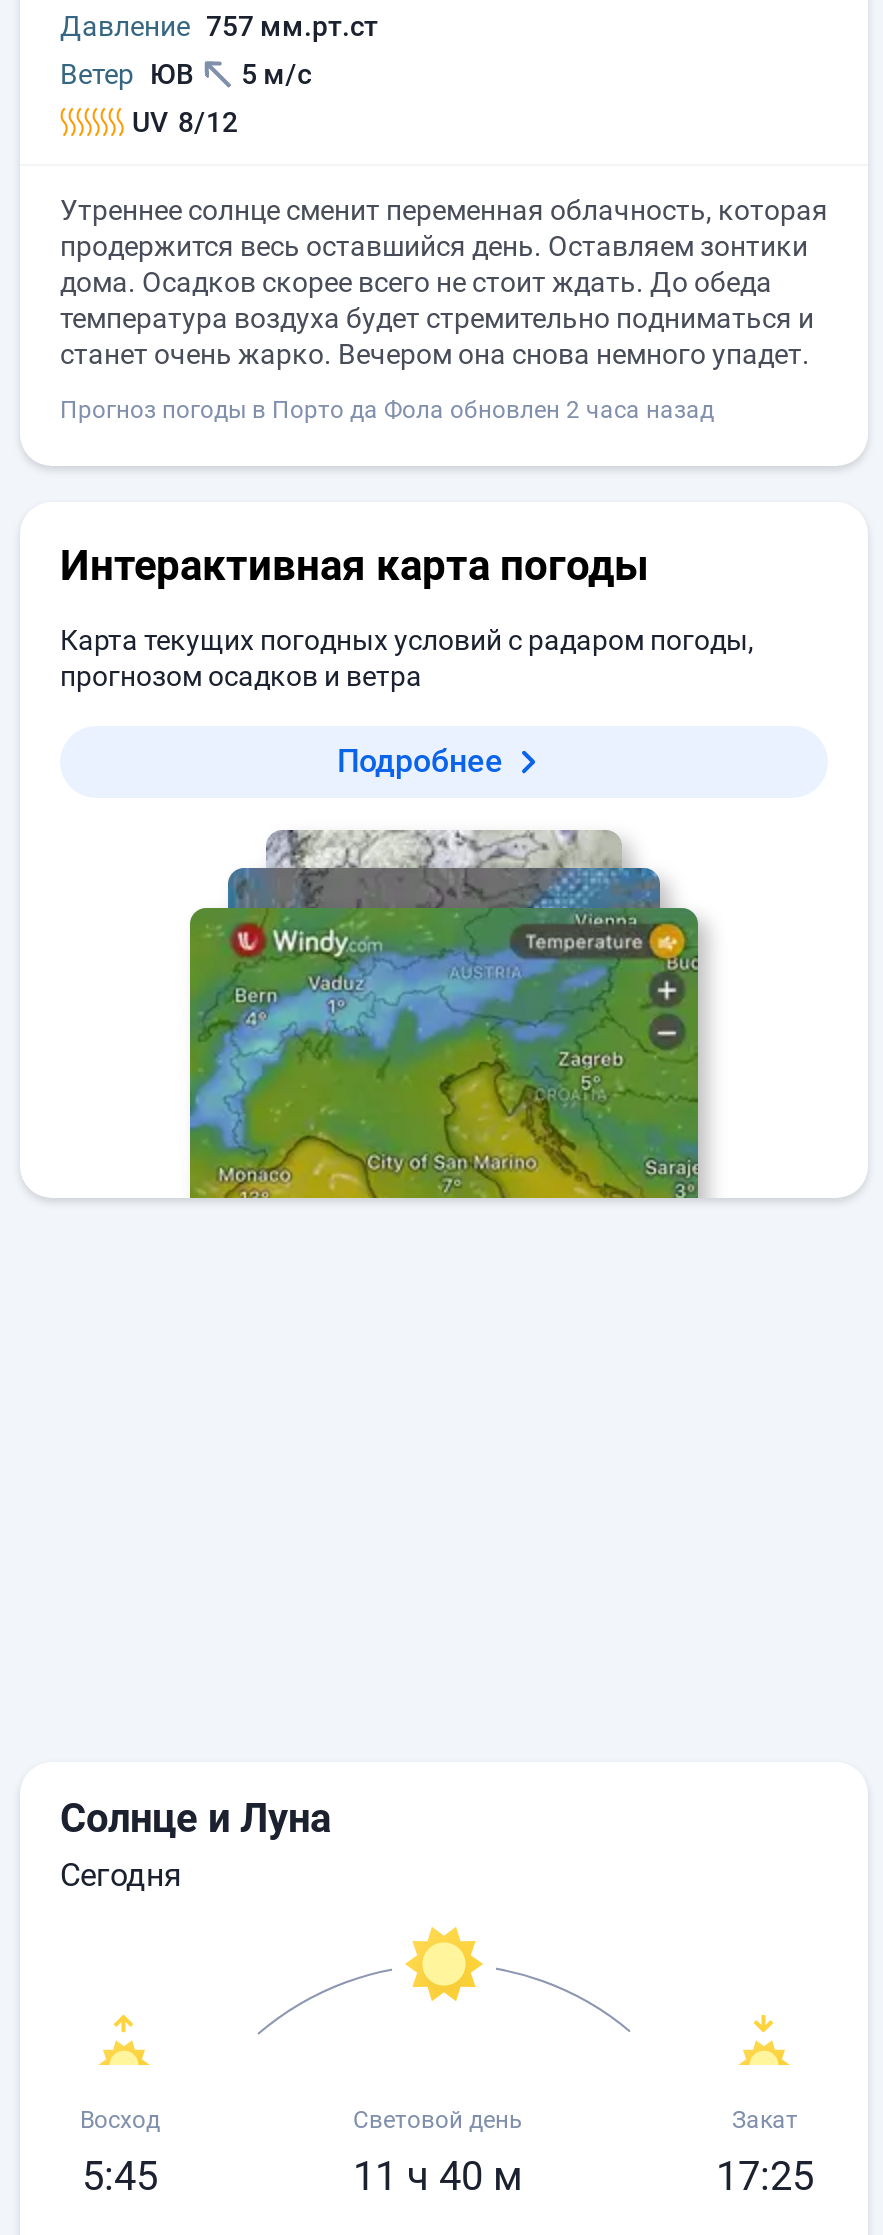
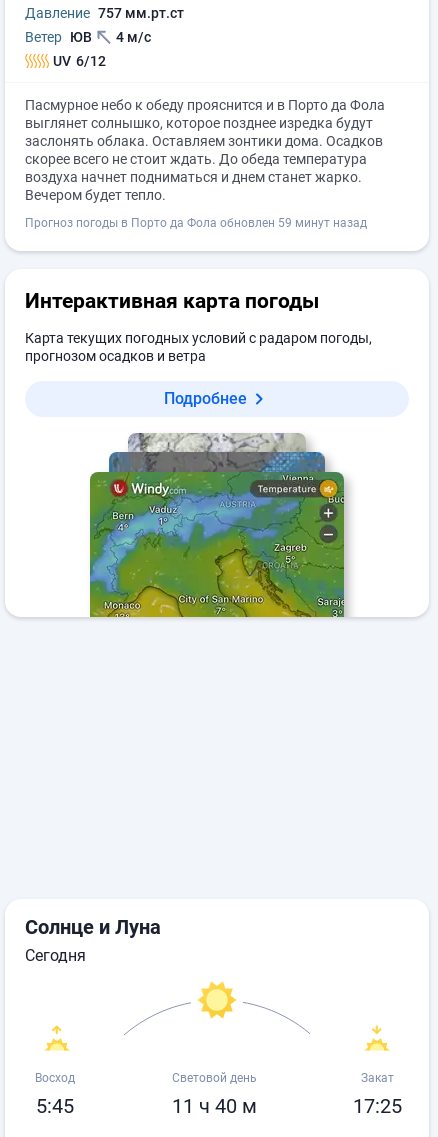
- Ветер ЮВ 5 м/с
+ Ветер ЮВ 4 м/с

- UV 8/12
+ UV 6/12

- Утреннее солнце сменит переменная облачность, которая
- продержится весь оставшийся день. Оставляем зонтики
- дома. Осадков скорее всего не стоит ждать. До обеда
- температура воздуха будет стремительно подниматься и
- станет очень жарко. Вечером она снова немного упадет.
+ Пасмурное небо к обеду прояснится и в Порто да Фола
+ выглянет солнышко, которое позднее изредка будут
+ заслонять облака. Оставляем зонтики дома. Осадков
+ скорее всего не стоит ждать. До обеда температура
+ воздуха начнет подниматься и днем станет жарко.
+ Вечером будет тепло.

- Прогноз погоды в Порто да Фола обновлен 2 часа назад
+ Прогноз погоды в Порто да Фола обновлен 59 минут назад
